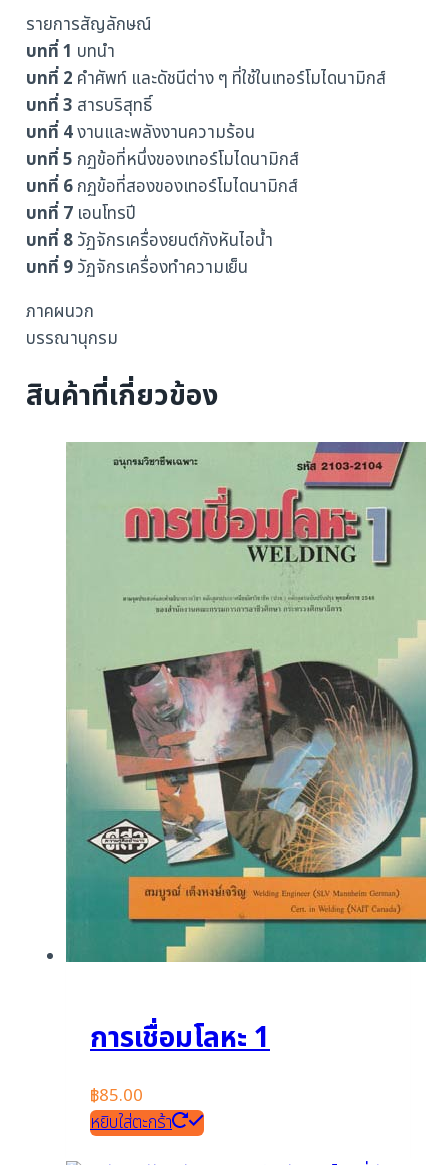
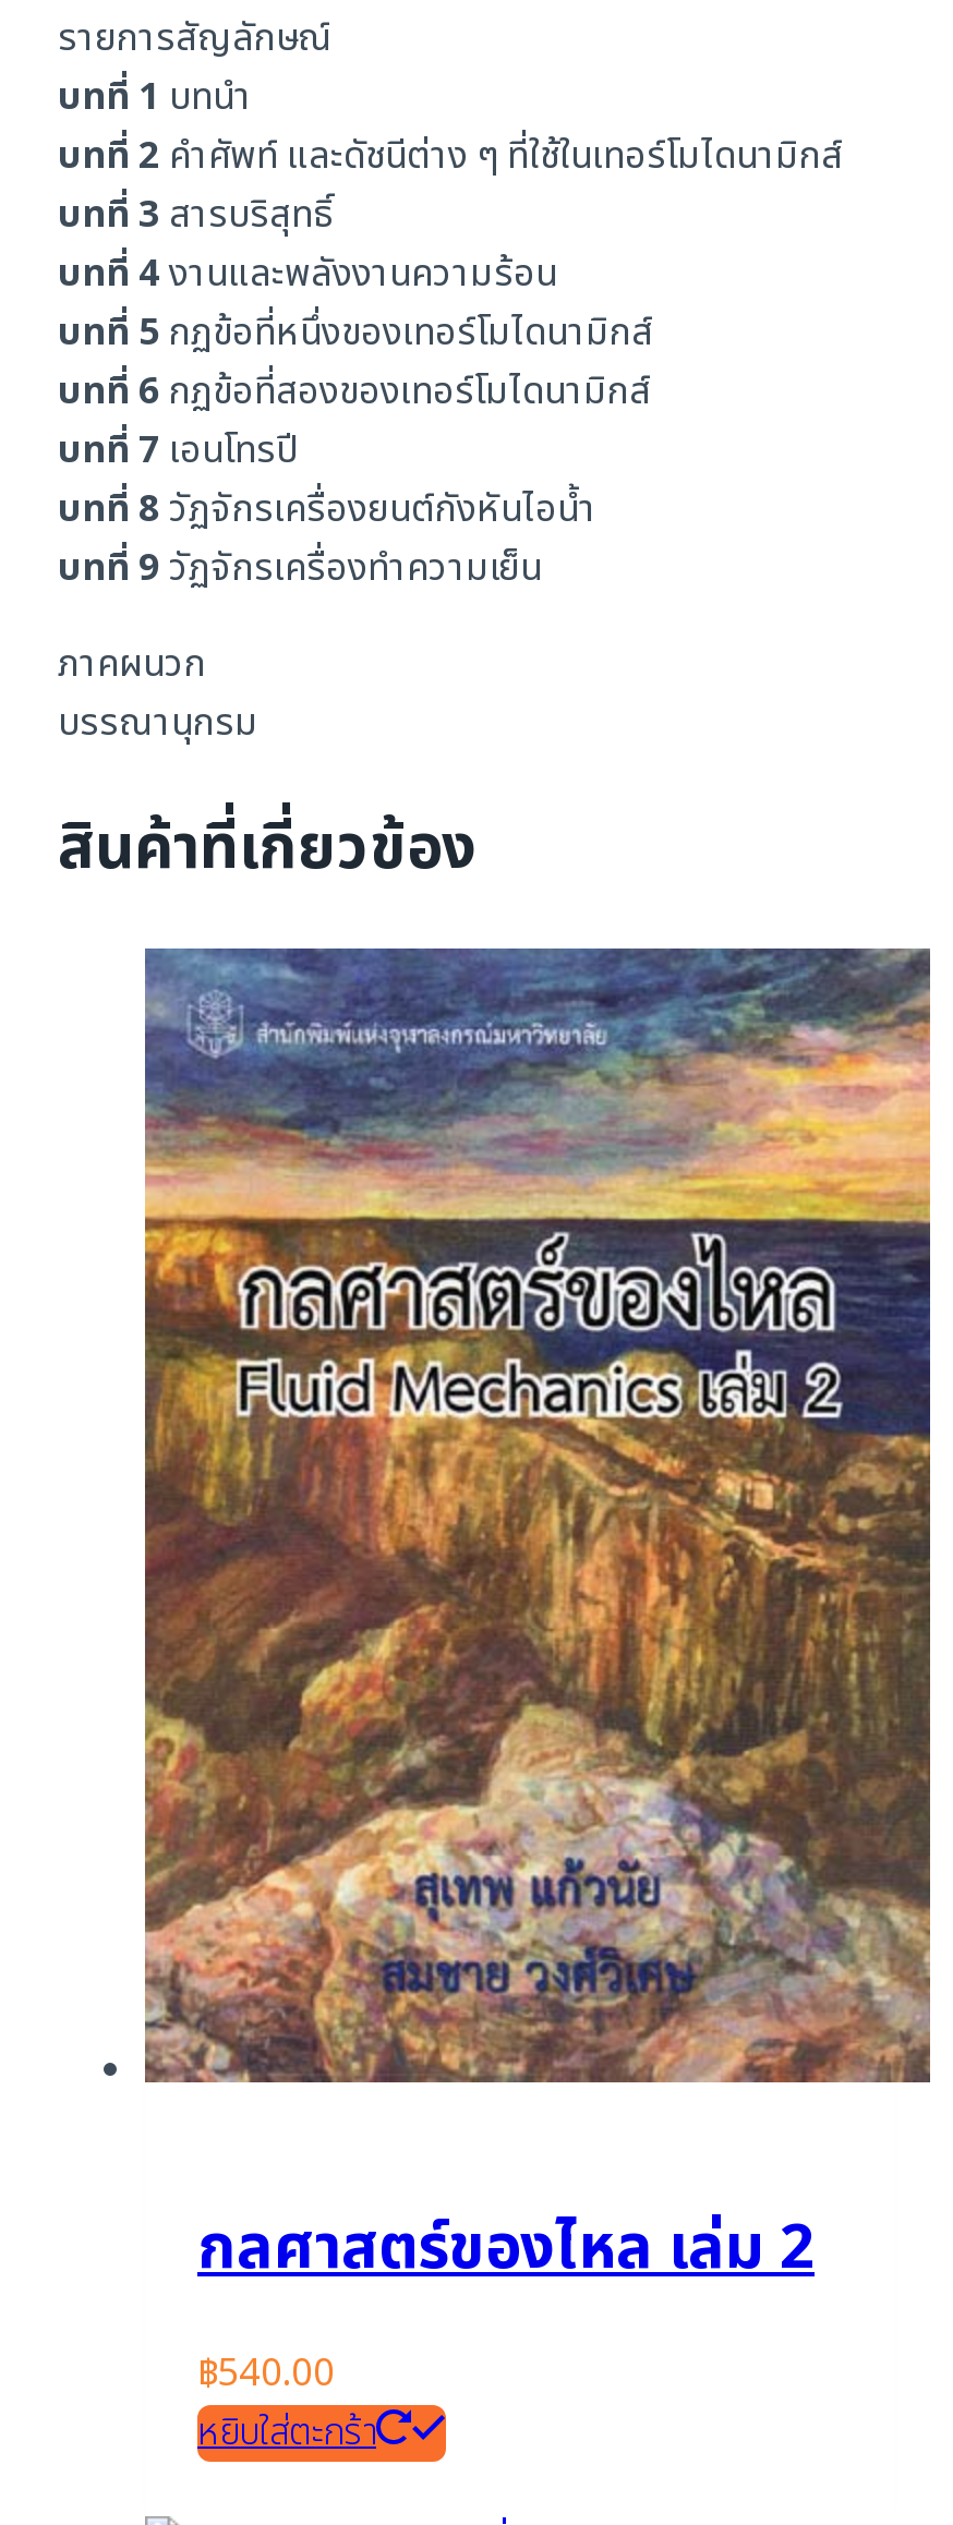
- [image]
+ [image]

- การเชื่อมโลหะ 1
+ กลศาสตร์ของไหล เล่ม 2

- ฿85.00
+ ฿540.00
